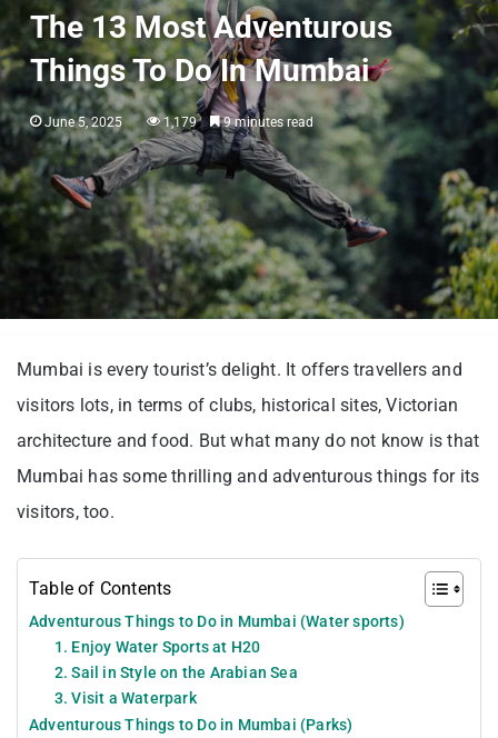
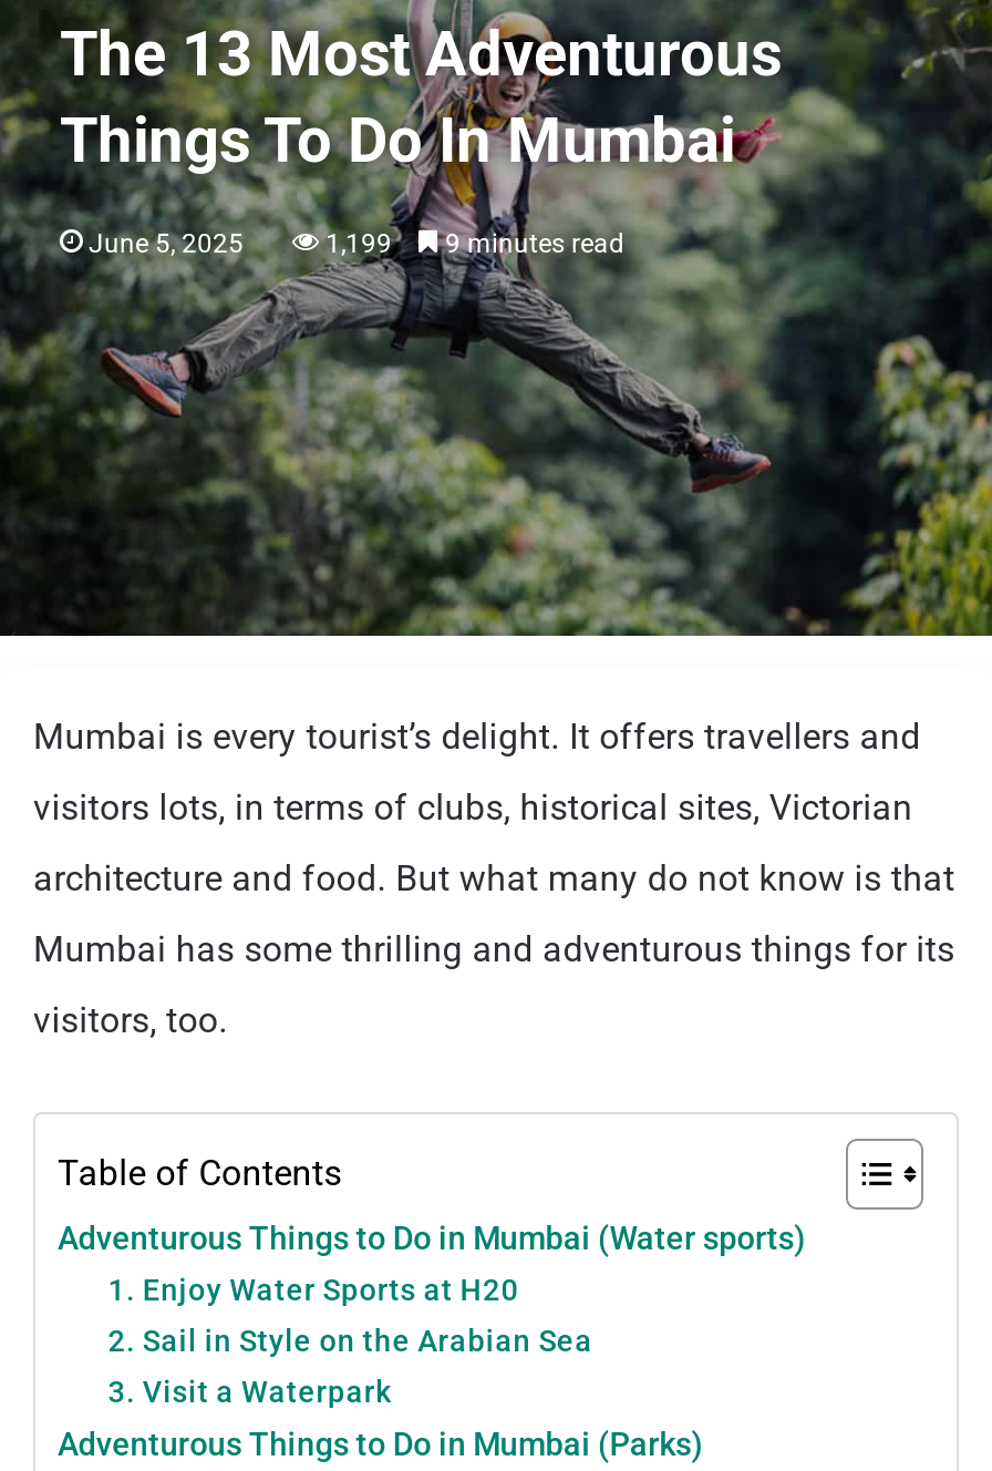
- 1,179 9 minutes read
+ 1,199 9 minutes read
